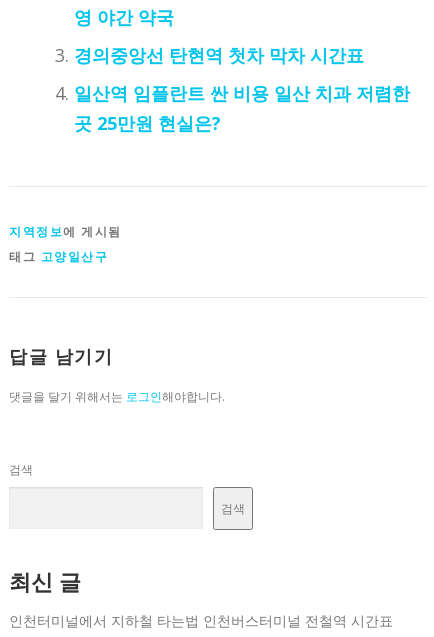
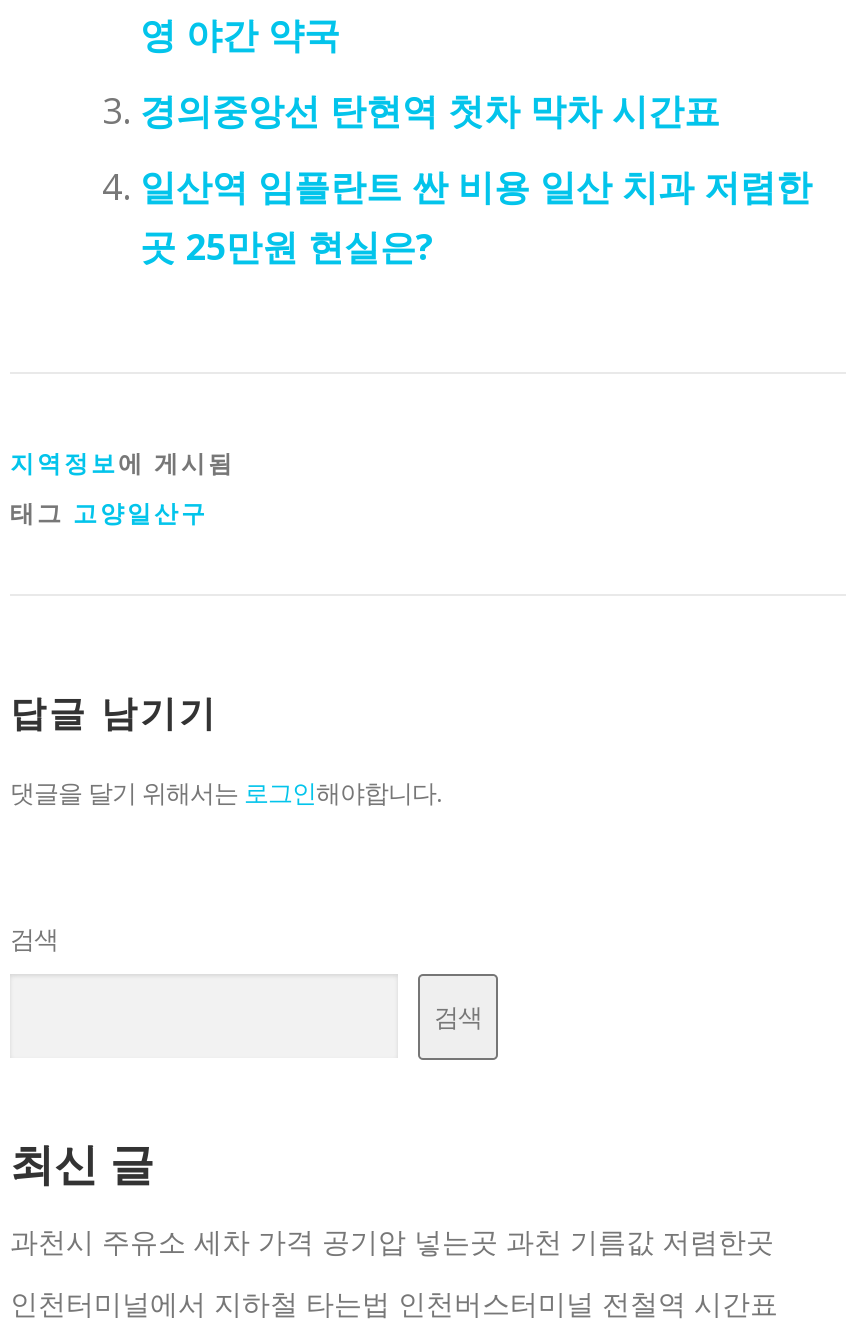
+ 과천시 주유소 세차 가격 공기압 넣는곳 과천 기름값 저렴한곳
